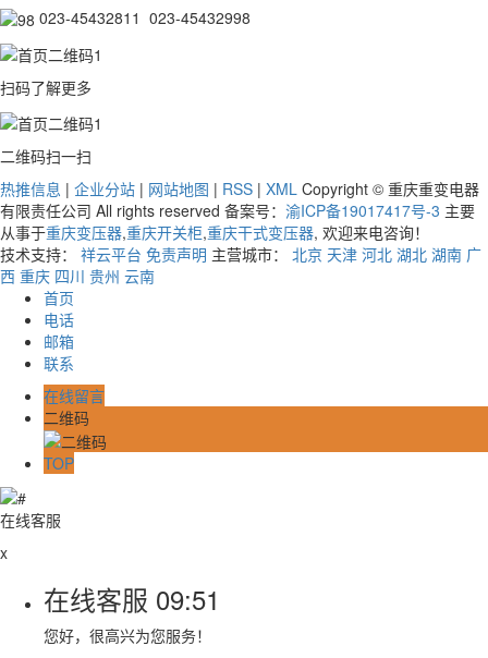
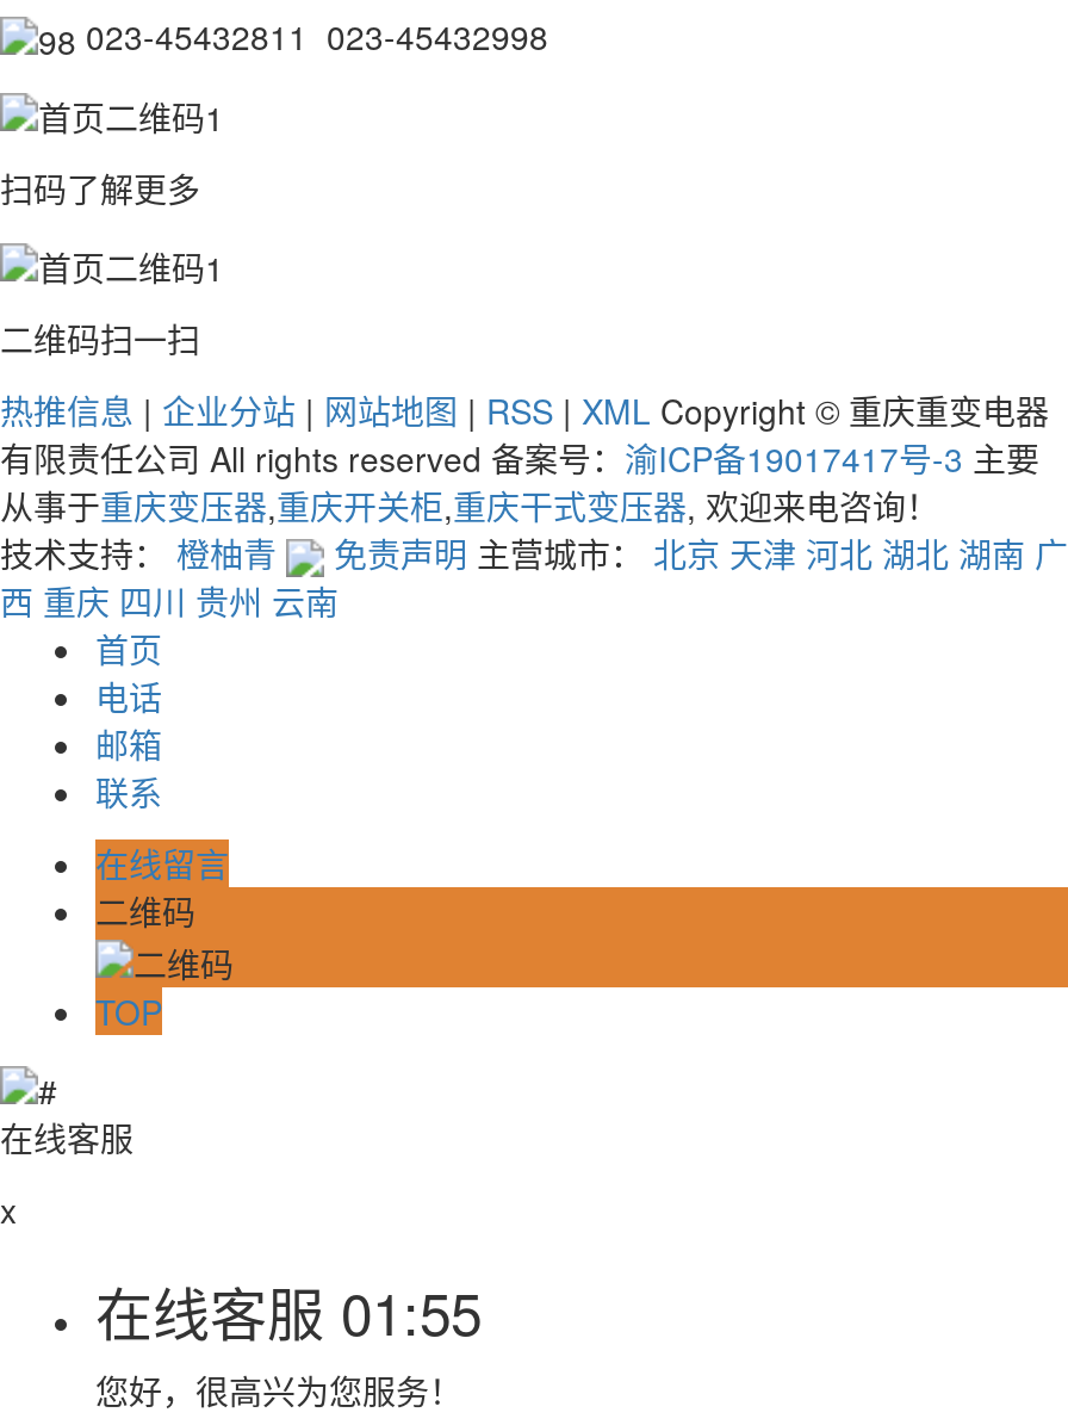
- 技术支持：祥云平台 免责声明 主营城市：北京 天津 河北 湖北 湖南 广
+ 技术支持：橙柚青
+ 免责声明 主营城市：北京 天津 河北 湖北 湖南 广

- 在线客服09:51
+ 在线客服01:55
